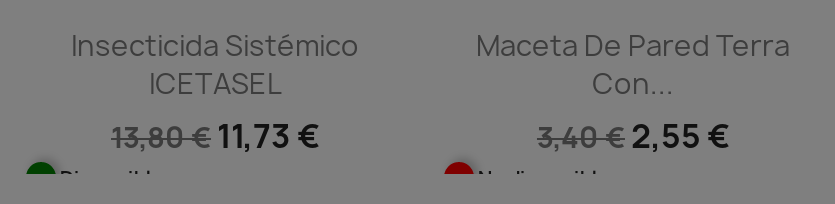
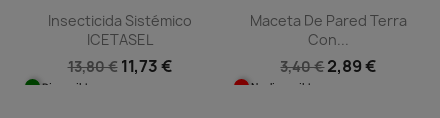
- 3,40 € 2,55 €
+ 3,40 € 2,89 €
